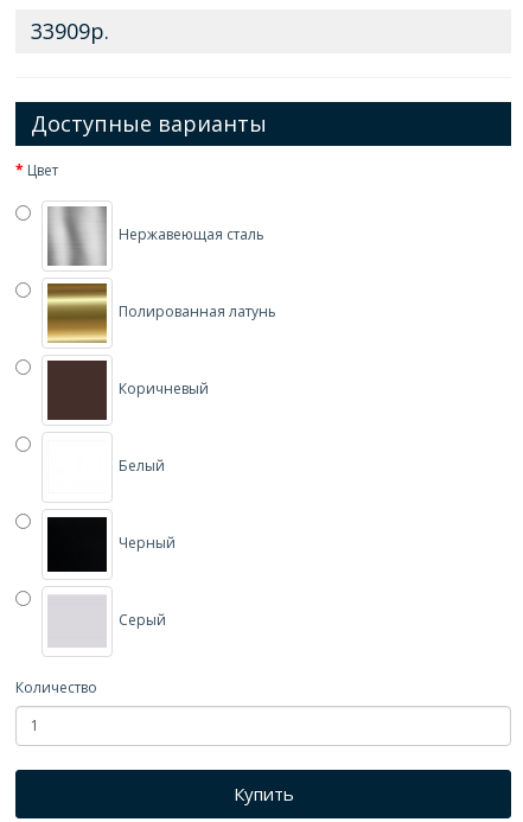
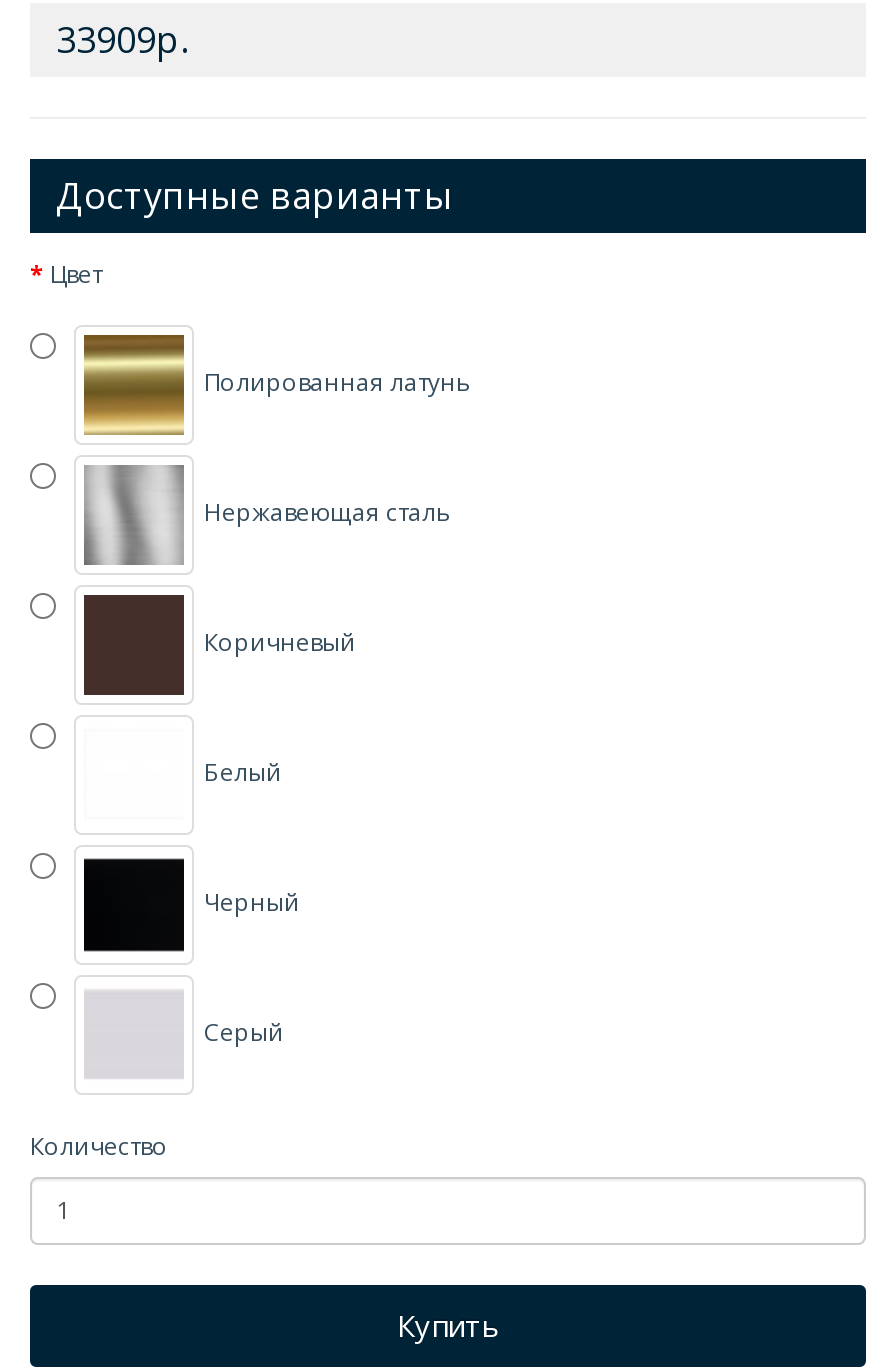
moved down: Нержавеющая сталь

moved up: [image] | Полированная латунь
